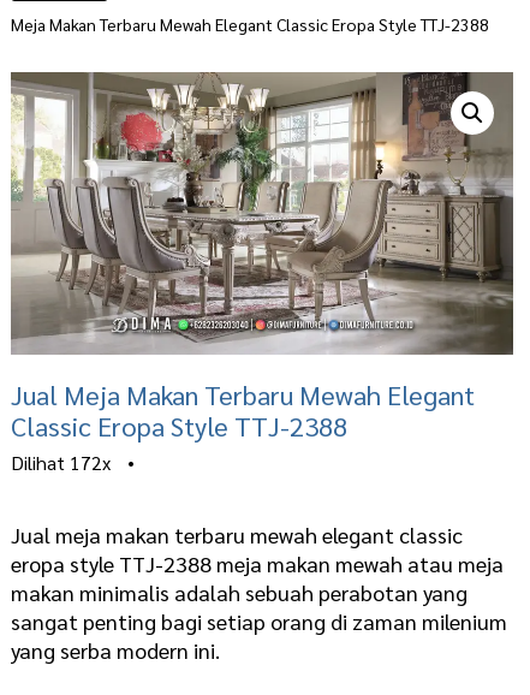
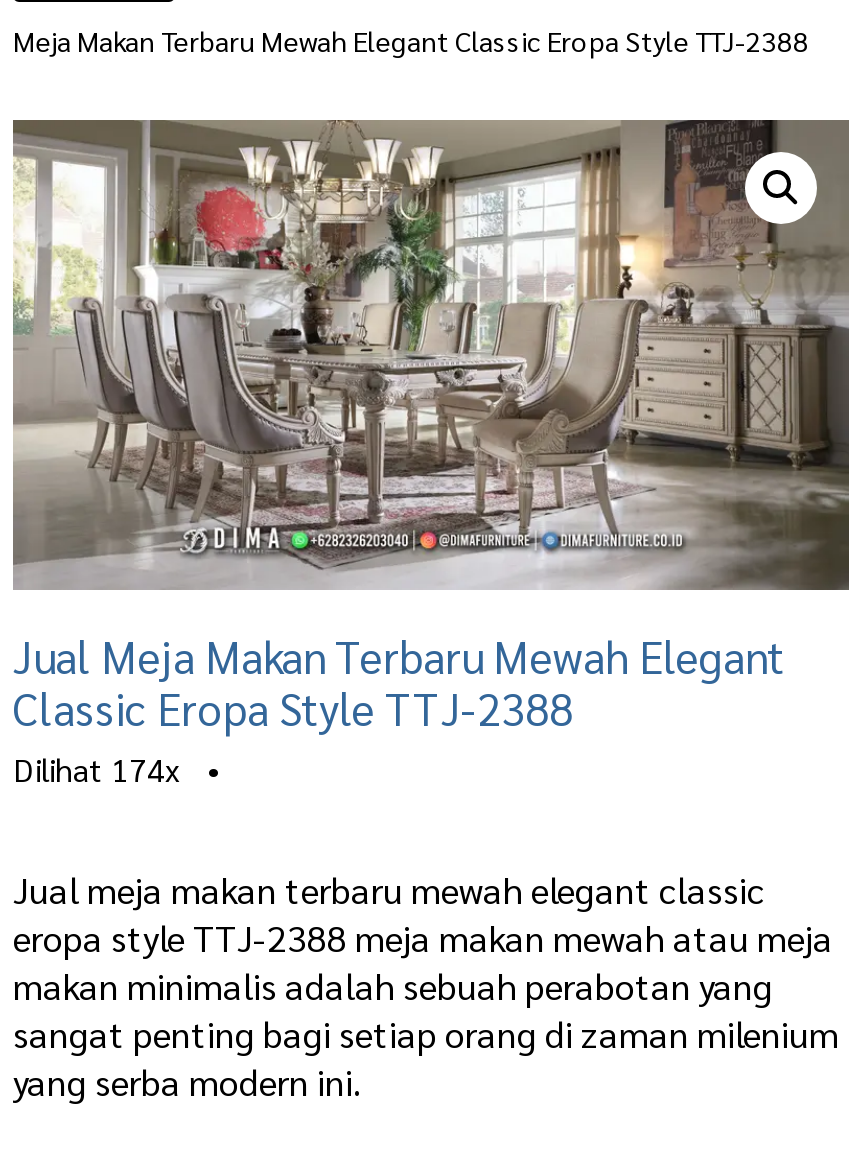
- Dilihat 172x •
+ Dilihat 174x •
